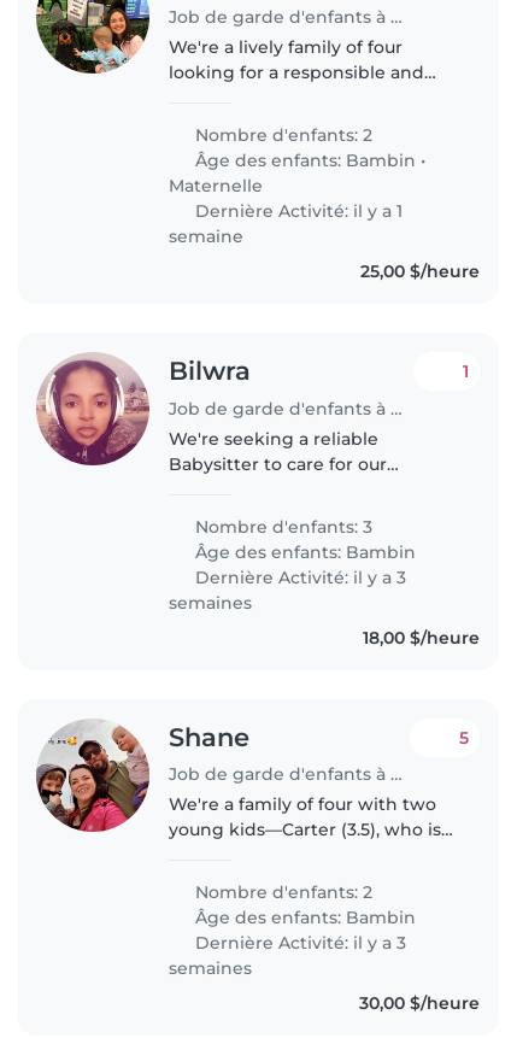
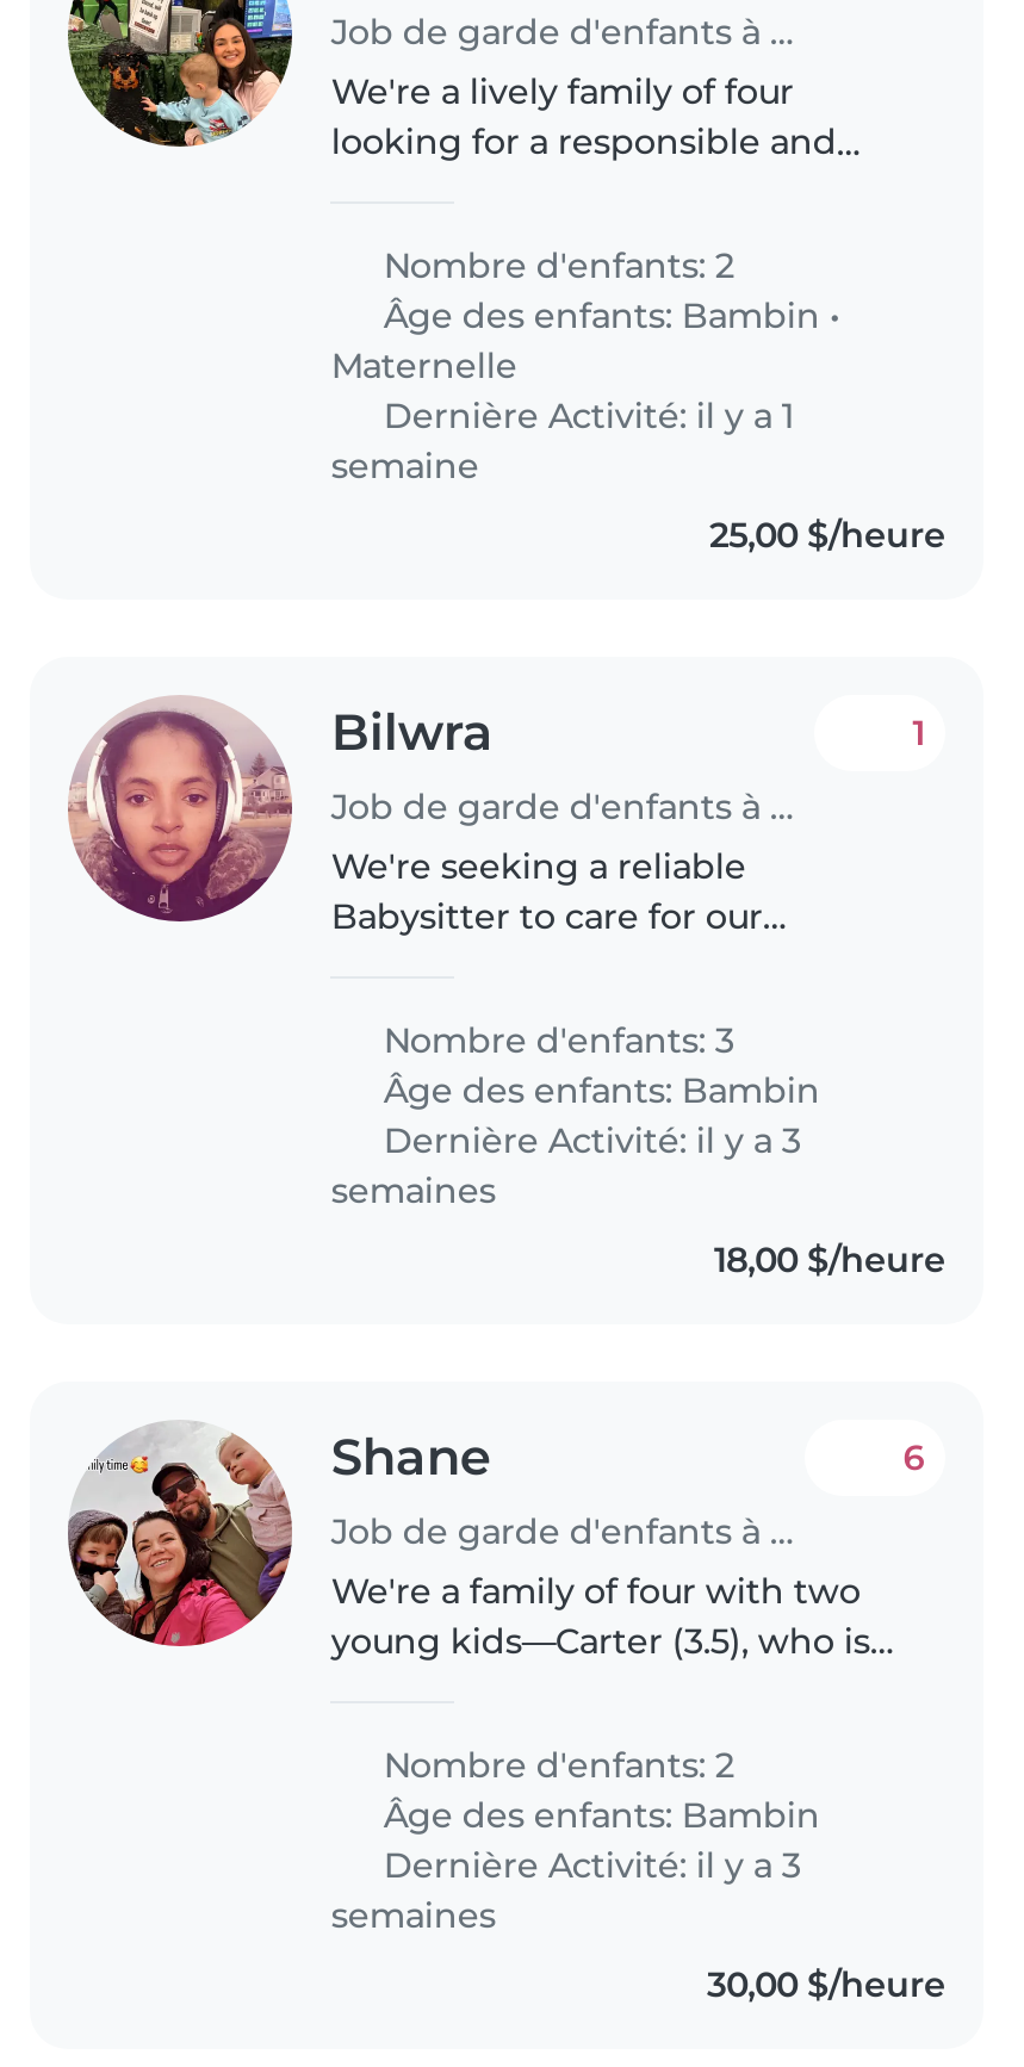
- 5
+ 6
